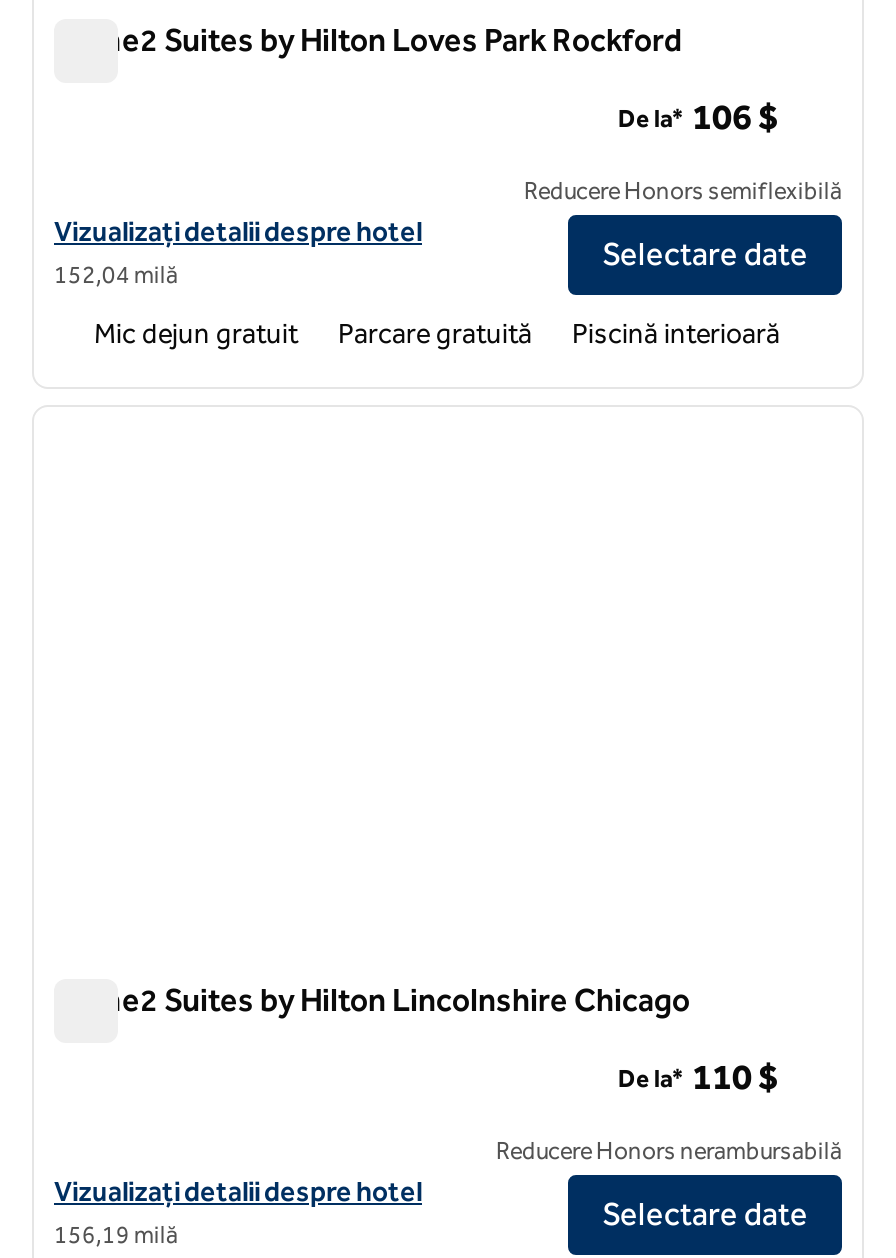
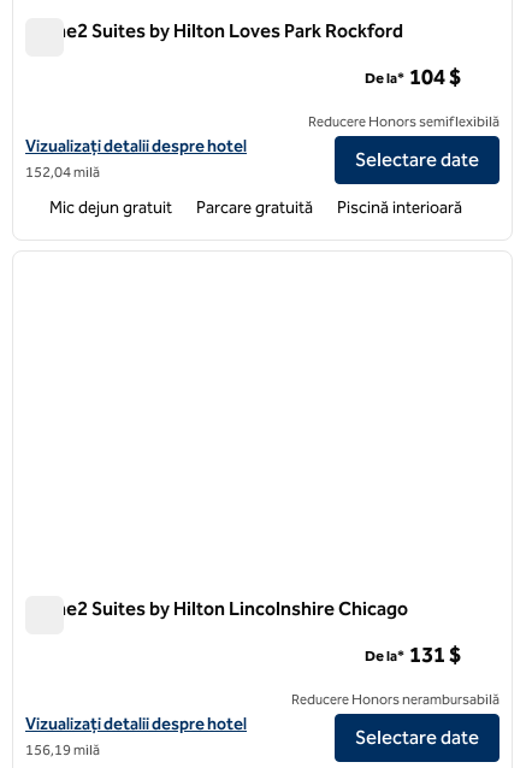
- De la* 106 $
+ De la* 104 $

- De la* 110 $
+ De la* 131 $
